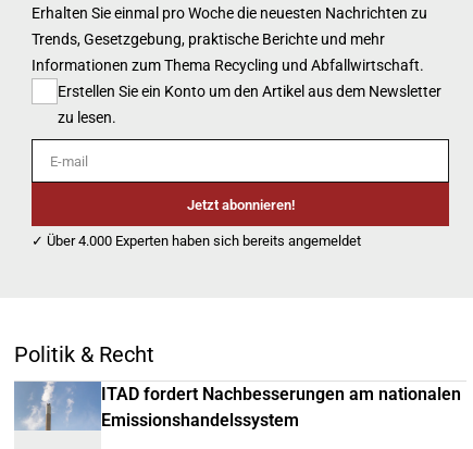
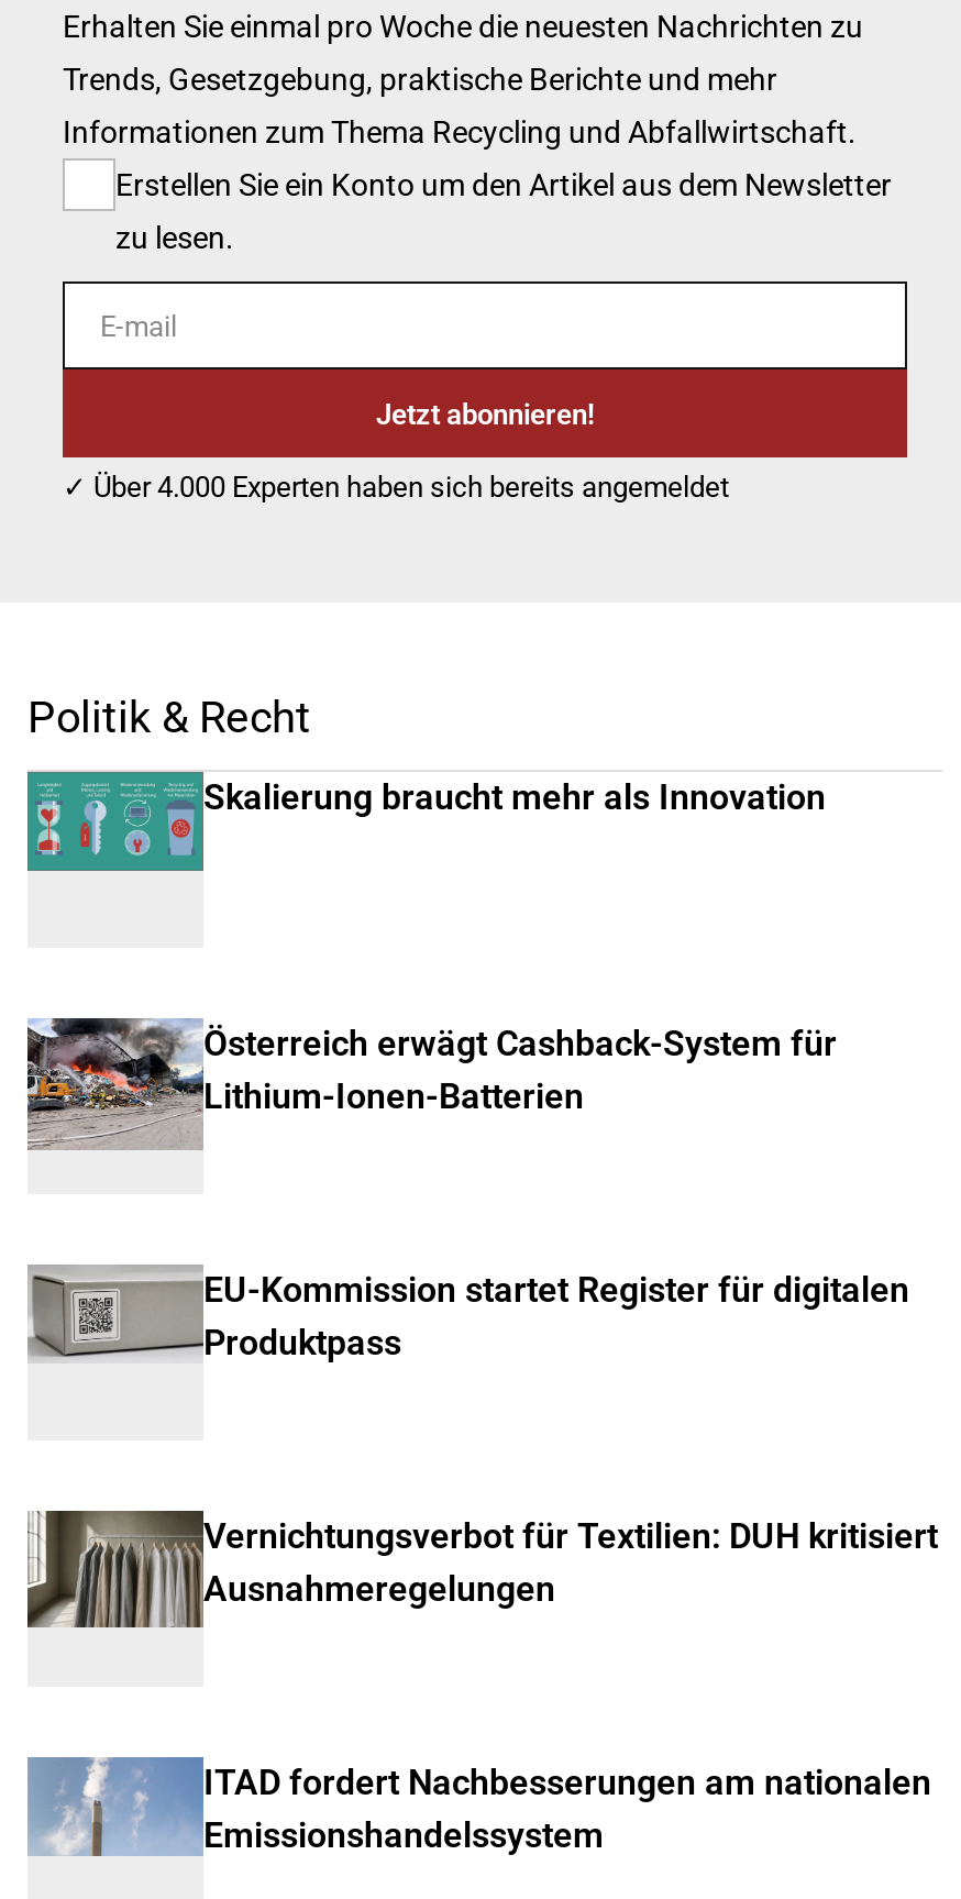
+ [image]
+ Österreich erwägt Cashback-System für
+ Lithium-Ionen-Batterien

+ [image]
+ Vernichtungsverbot für Textilien: DUH kritisiert
+ Ausnahmeregelungen

+ [image]
+ Skalierung braucht mehr als Innovation

+ [image]
+ EU-Kommission startet Register für digitalen
+ Produktpass
